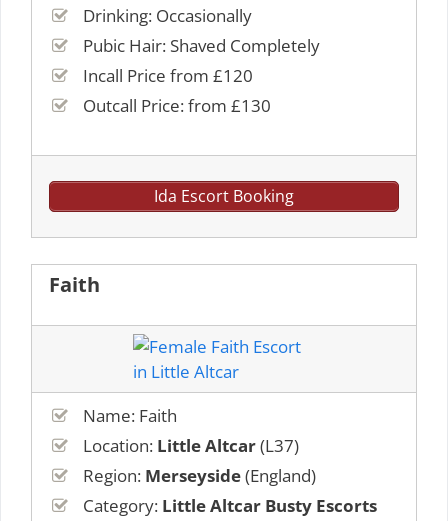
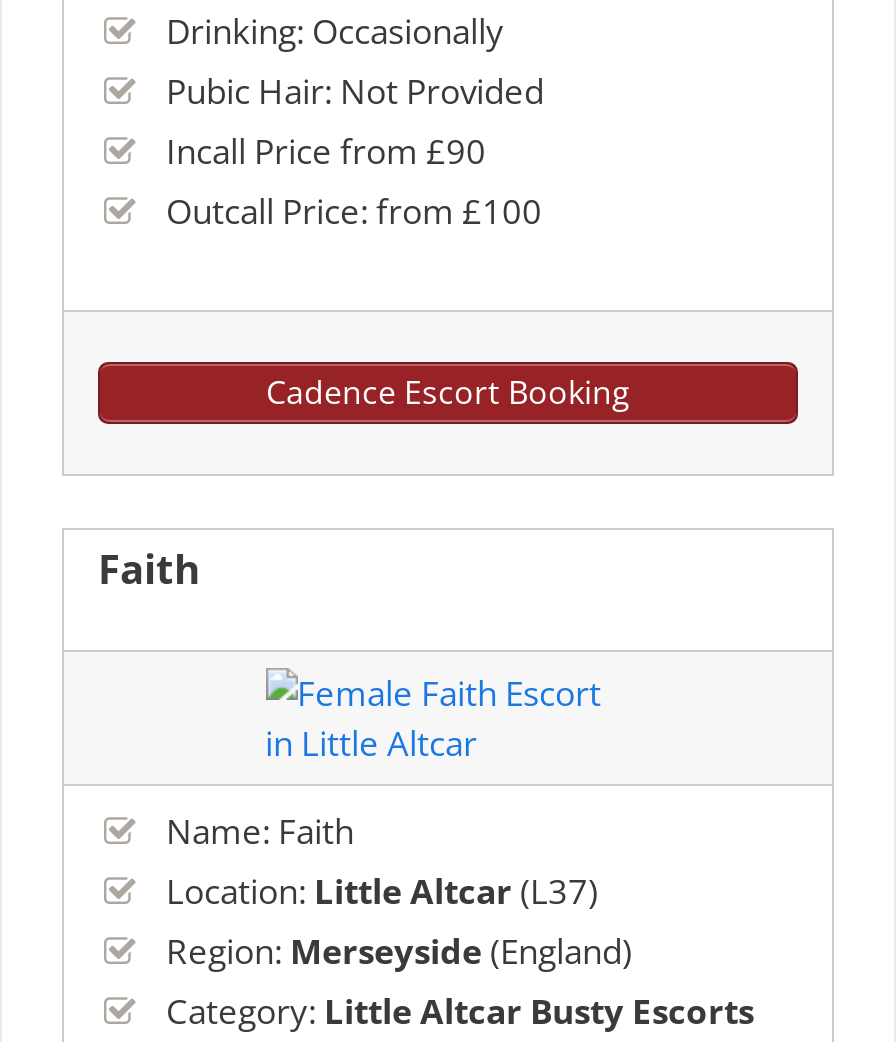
- Pubic Hair: Shaved Completely
+ Pubic Hair: Not Provided

- Incall Price from £120
+ Incall Price from £90

- Outcall Price: from £130
+ Outcall Price: from £100

- Ida Escort Booking
+ Cadence Escort Booking
